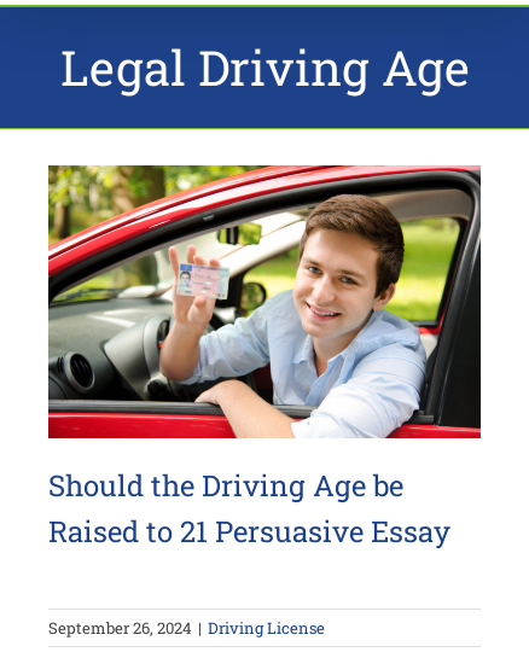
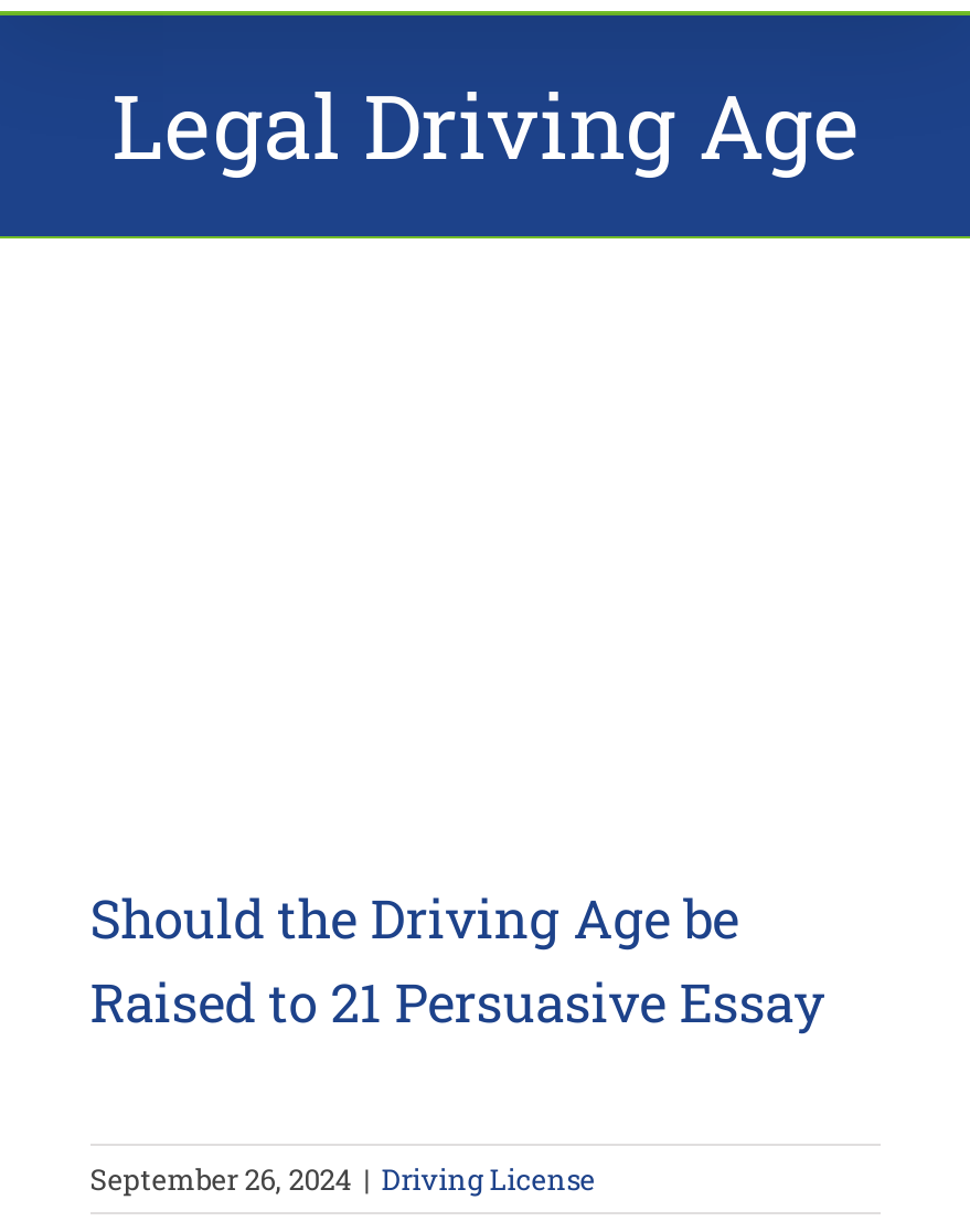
- [image]
